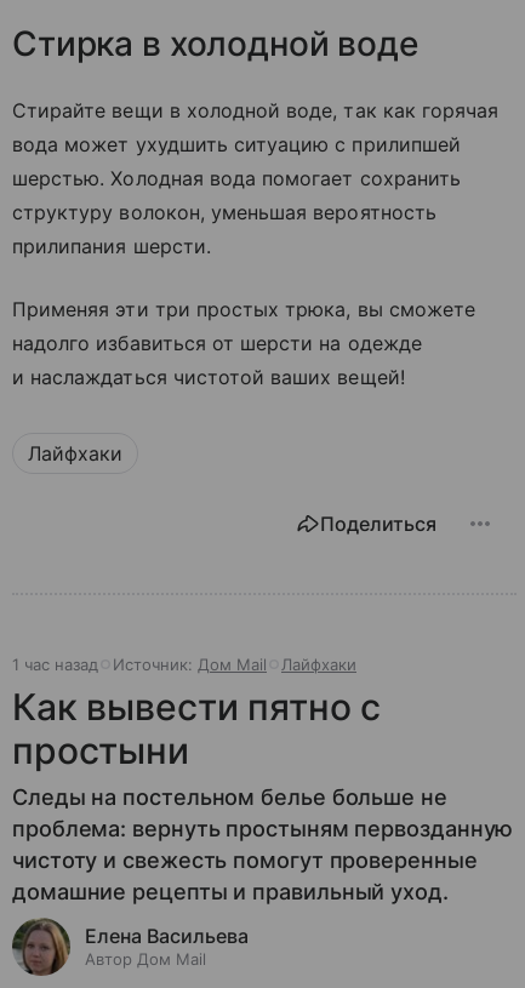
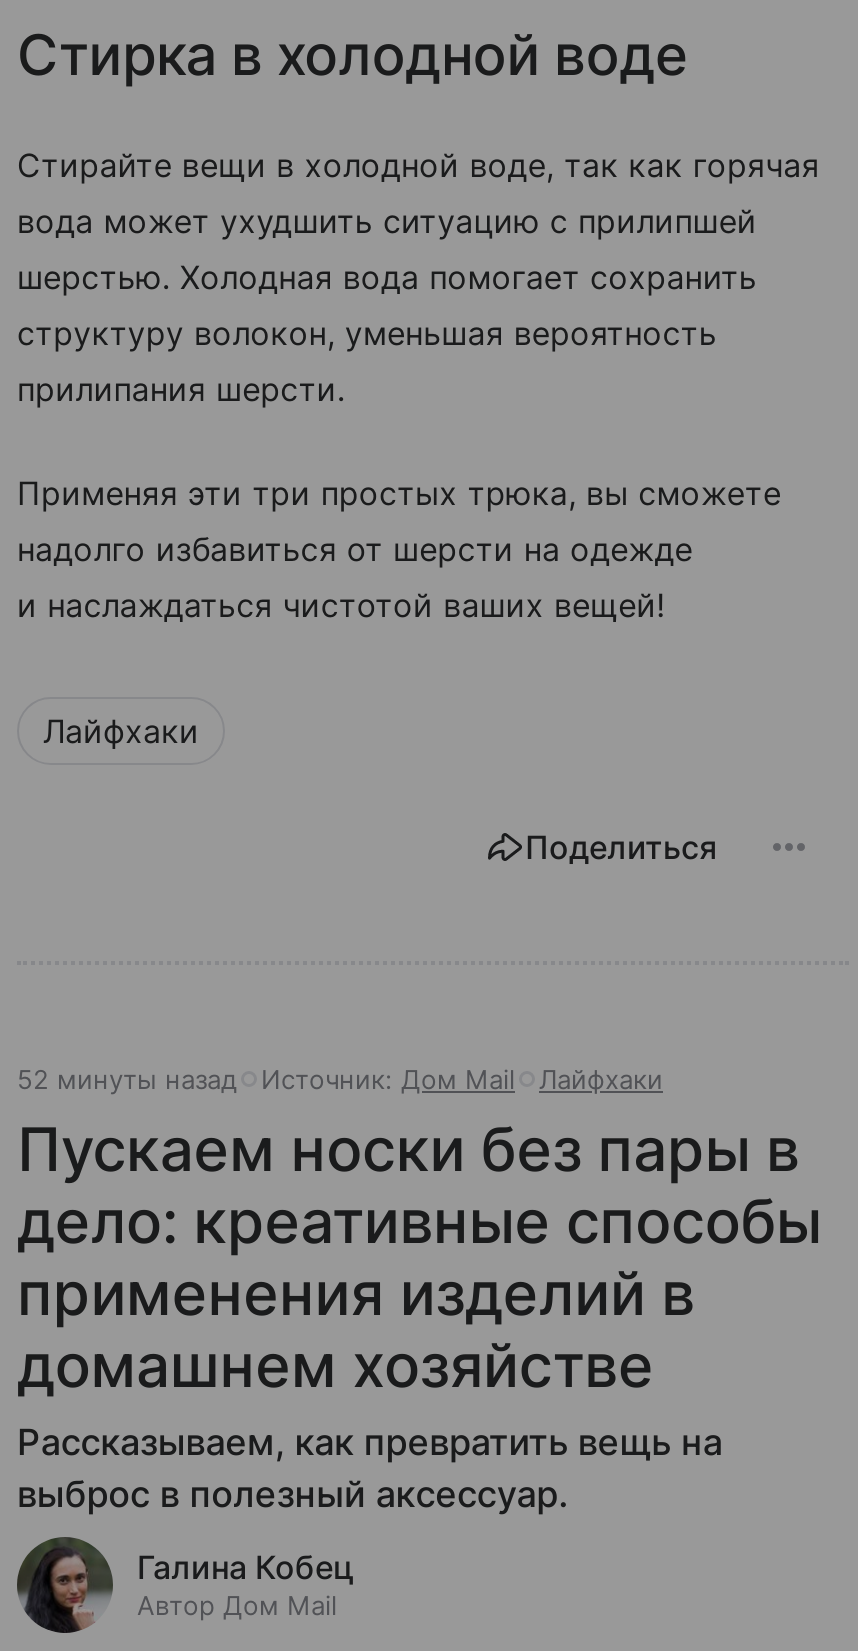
- 1 час назад Источник: Дом Mail Лайфхаки
+ 52 минуты назад Источник: Дом Mail Лайфхаки

- Как вывести пятно с
- простыни
- Следы на постельном белье больше не
- проблема: вернуть простыням первозданную
- чистоту и свежесть помогут проверенные
- домашние рецепты и правильный уход.
+ Пускаем носки без пары в
+ дело: креативные способы
+ применения изделий в
+ домашнем хозяйстве
+ Рассказываем, как превратить вещь на
+ выброс в полезный аксессуар.

- [image]
- Елена Васильева
+ [image]
+ Галина Кобец
